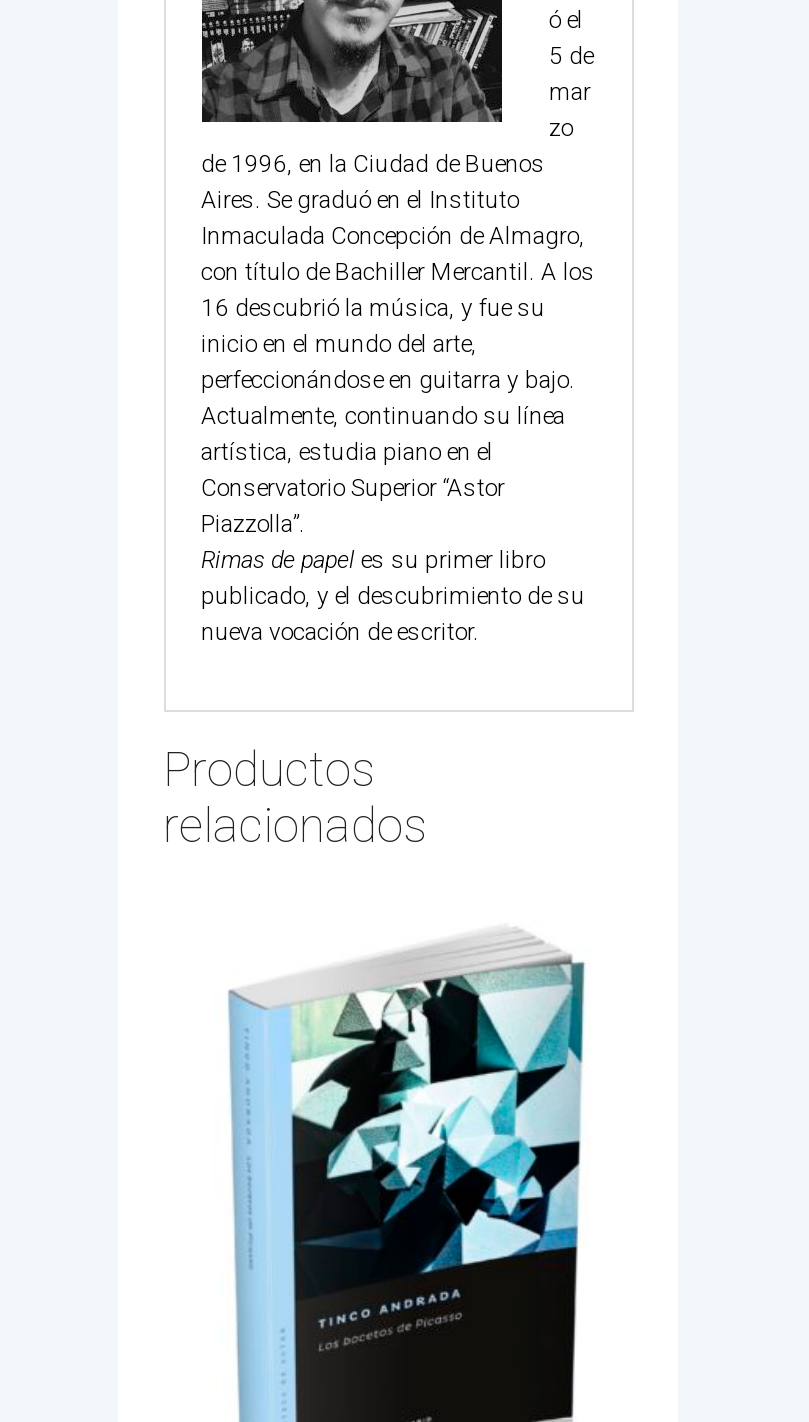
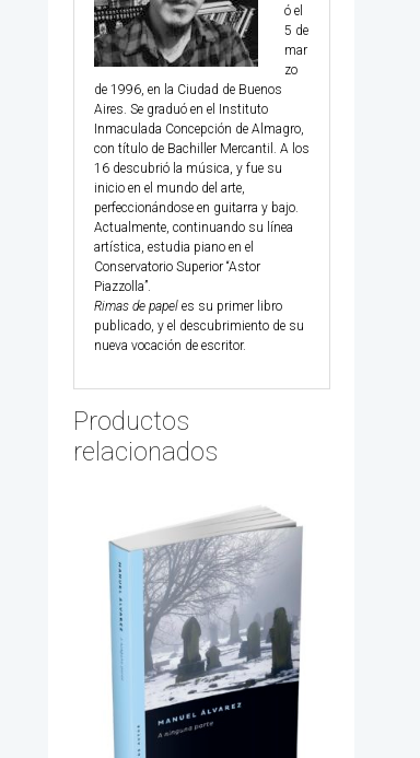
- [image]
+ [image]
